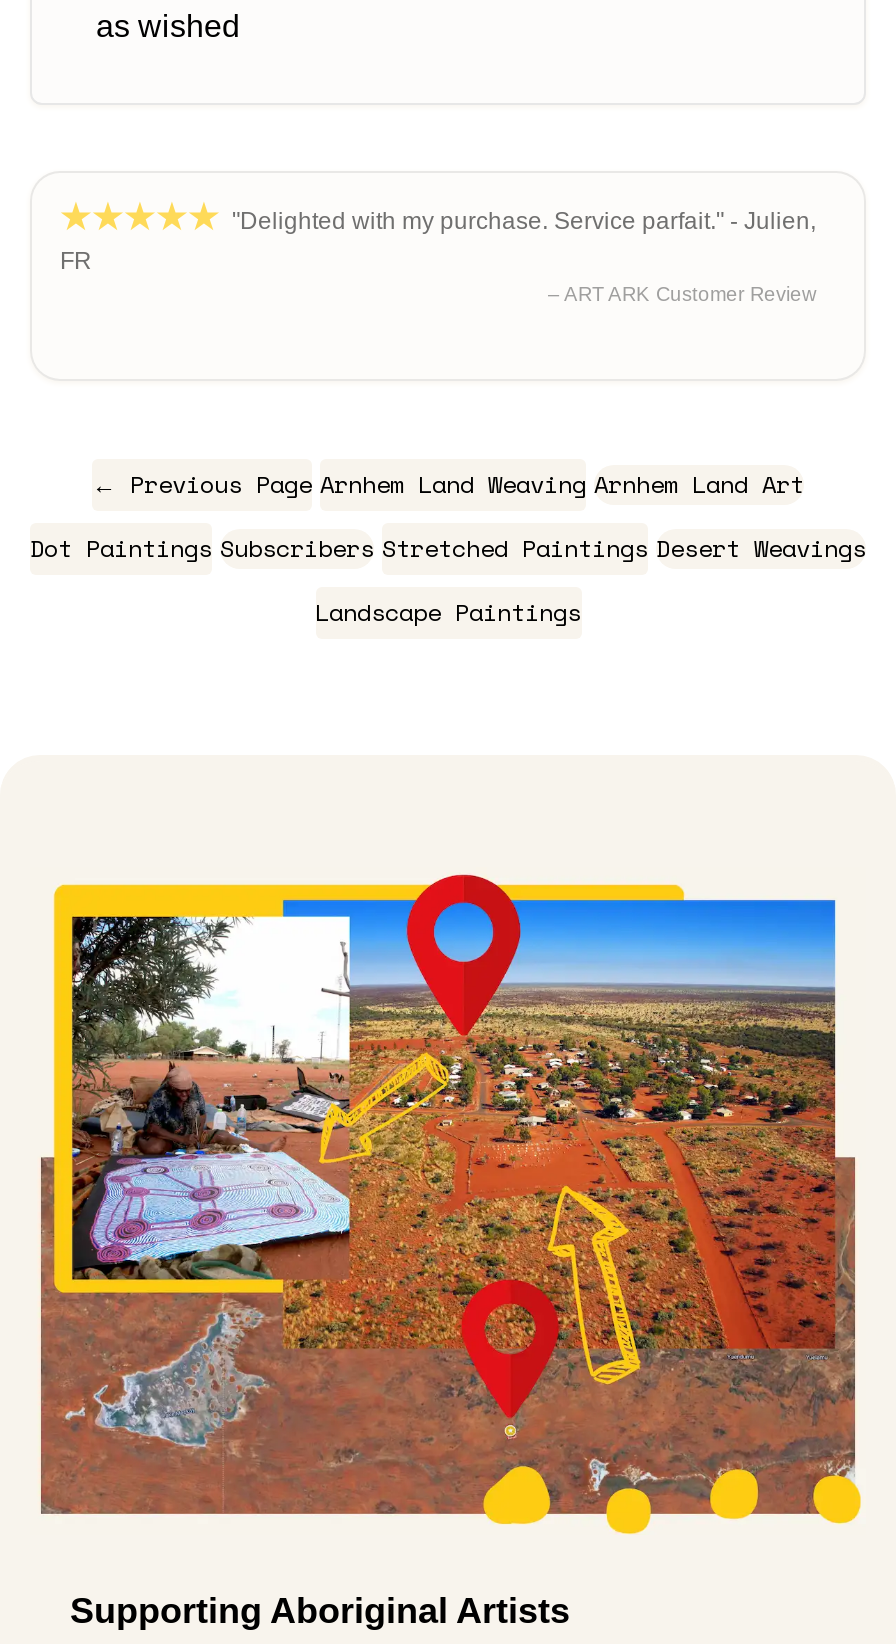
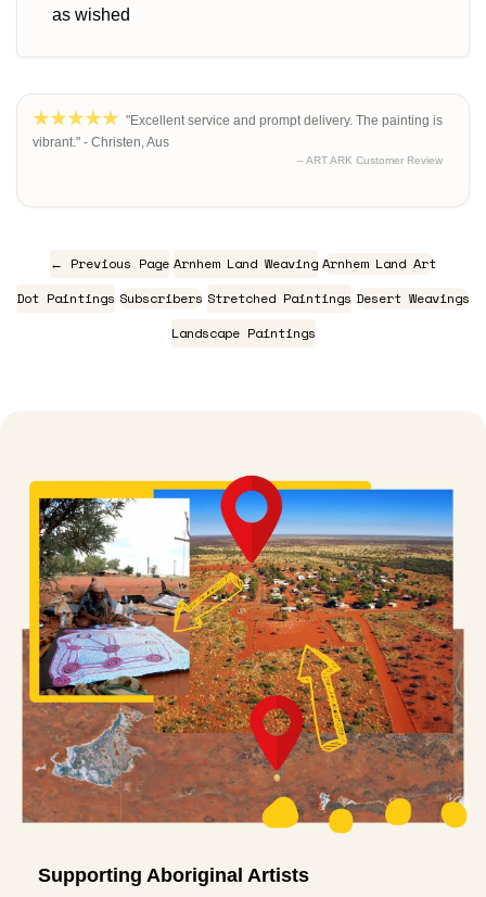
- "Delighted with my purchase. Service parfait." - Julien,
- FR
+ "Excellent service and prompt delivery. The painting is
+ vibrant." - Christen, Aus
